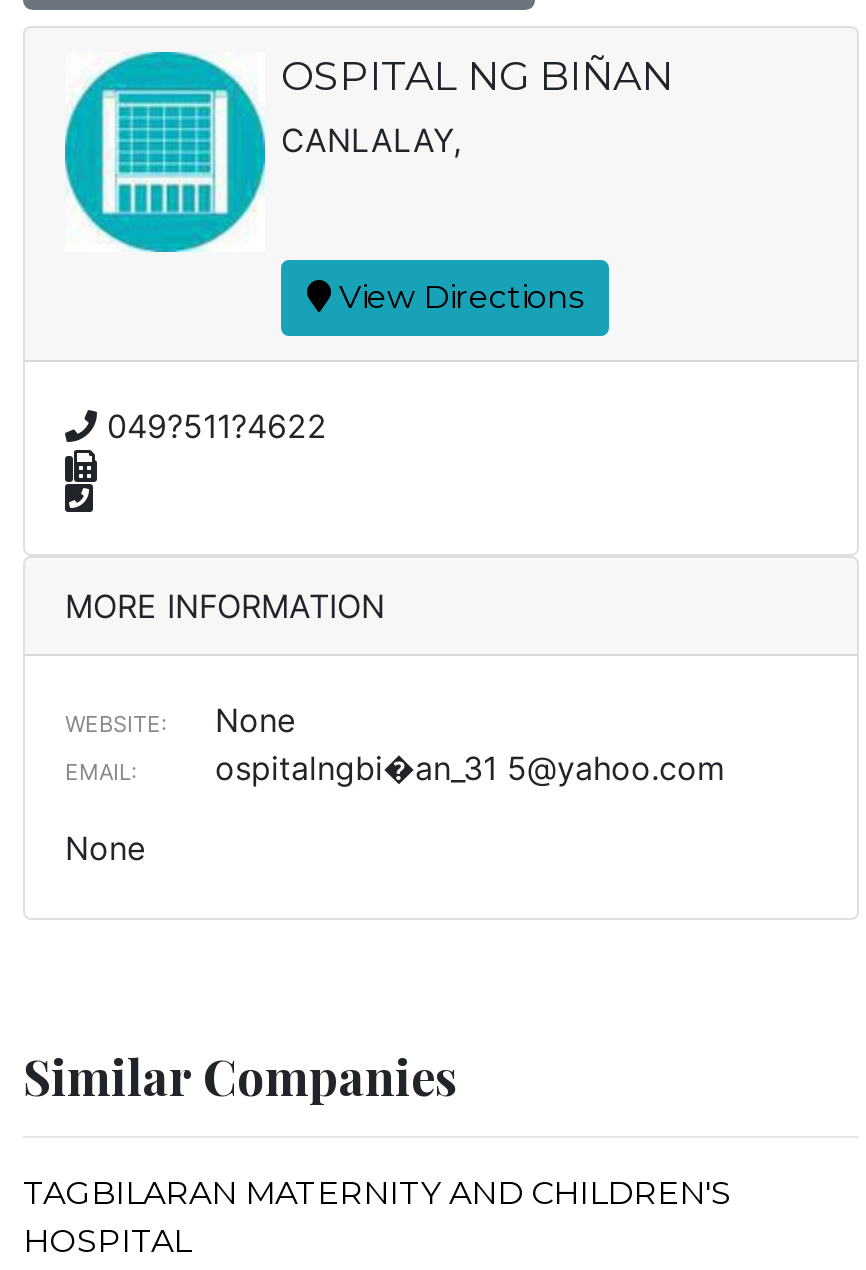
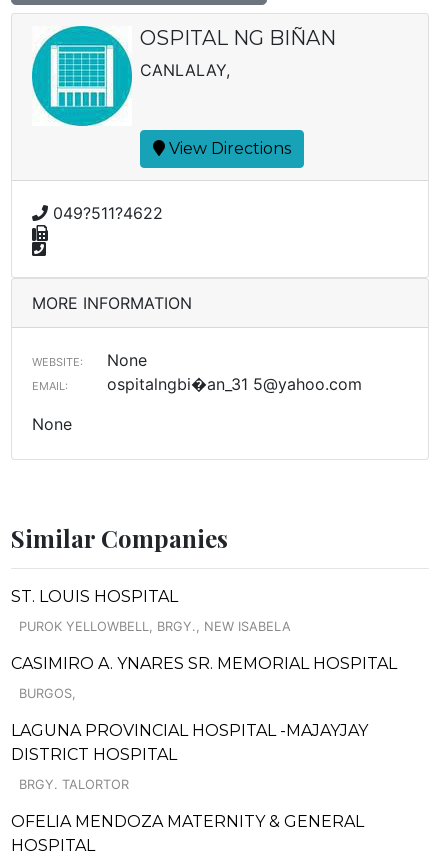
- TAGBILARAN MATERNITY AND CHILDREN'S
+ ST. LOUIS HOSPITAL
+ PUROK YELLOWBELL, BRGY., NEW ISABELA
+ CASIMIRO A. YNARES SR. MEMORIAL HOSPITAL
+ BURGOS,
+ LAGUNA PROVINCIAL HOSPITAL -MAJAYJAY
+ DISTRICT HOSPITAL
+ BRGY. TALORTOR
+ OFELIA MENDOZA MATERNITY & GENERAL
